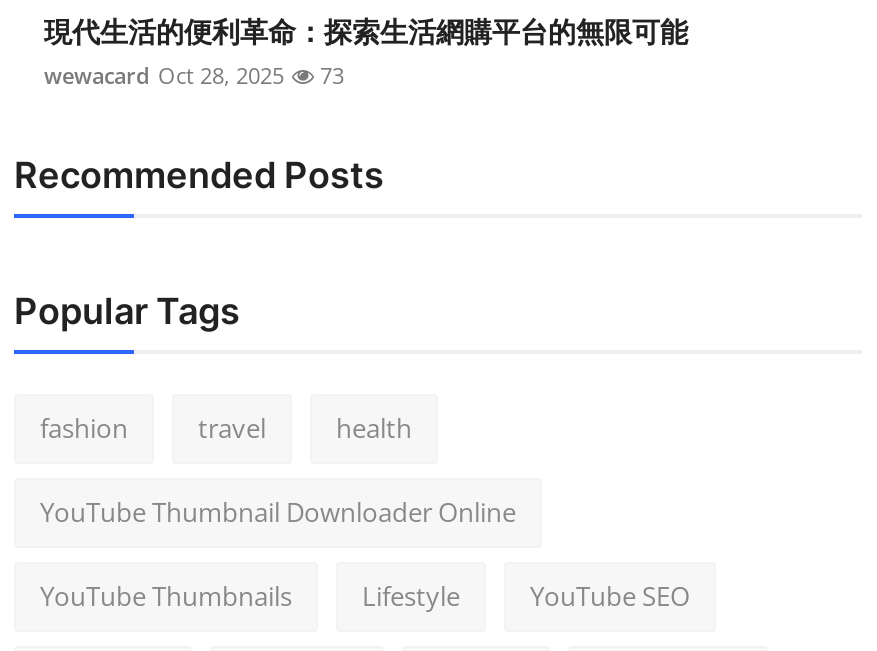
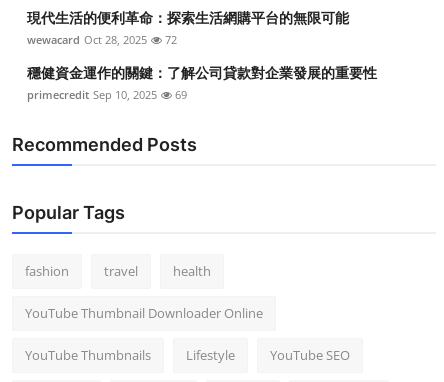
- 73
+ 72
+ 穩健資金運作的關鍵：了解公司貸款對企業發展的重要性
+ primecredit Sep 10, 2025
+ 69
